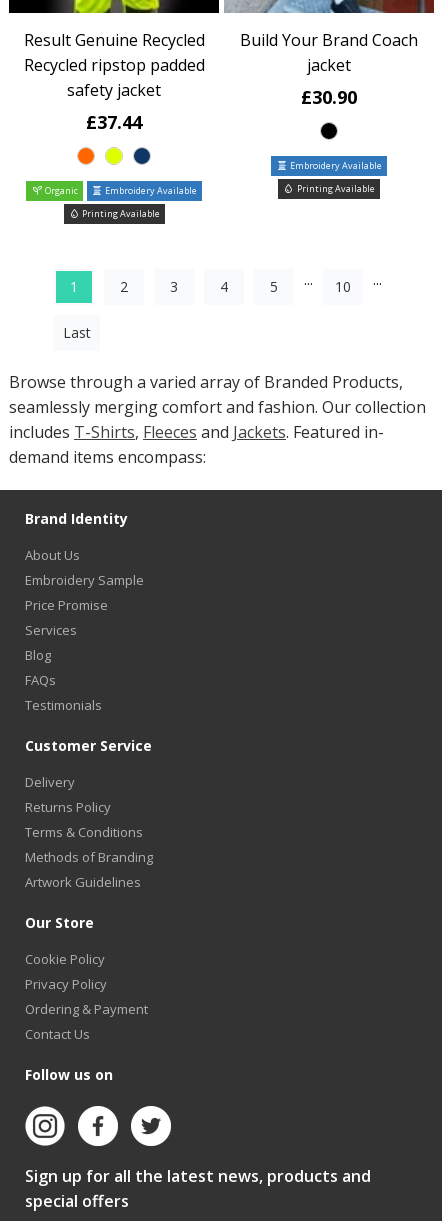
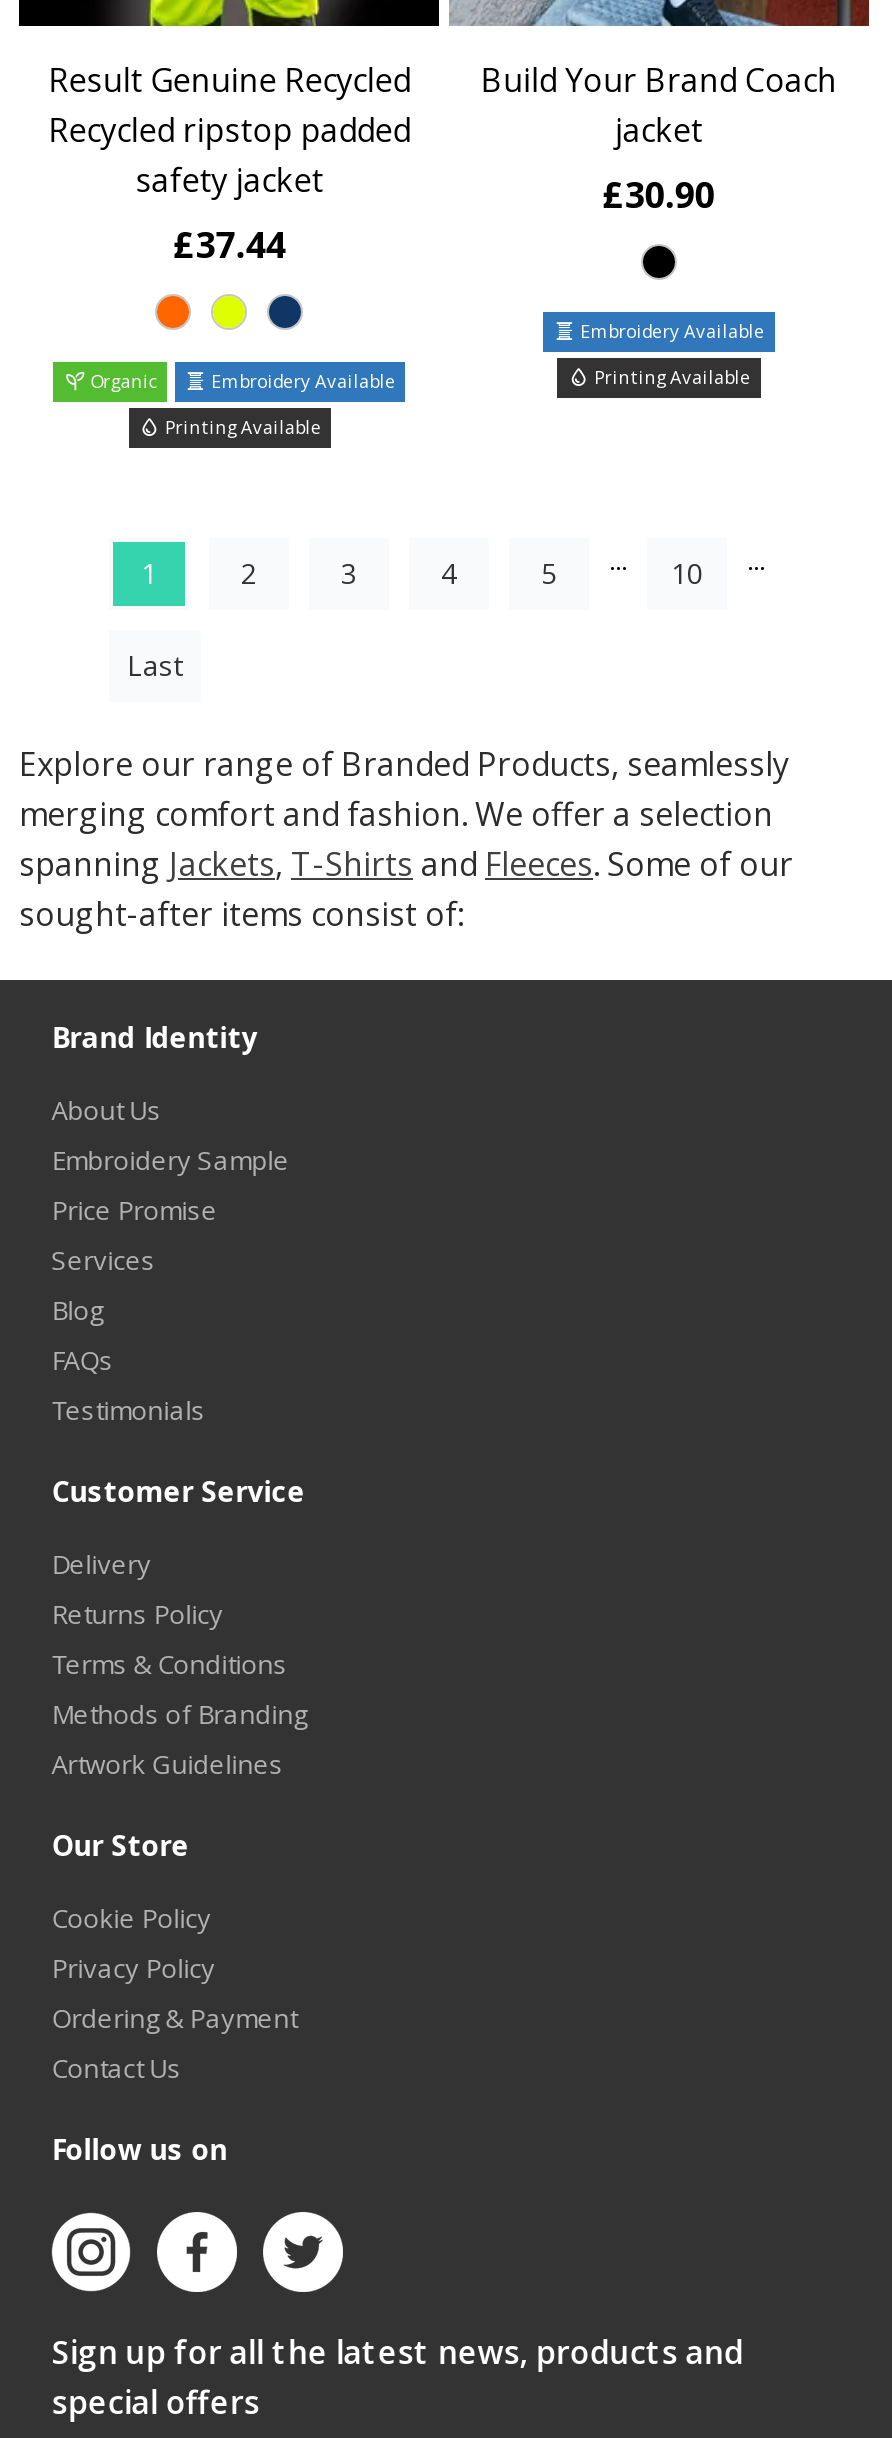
- Browse through a varied array of Branded Products,
- seamlessly merging comfort and fashion. Our collection
- includes T-Shirts, Fleeces and Jackets. Featured in-
- demand items encompass:
+ Explore our range of Branded Products, seamlessly
+ merging comfort and fashion. We offer a selection
+ spanning Jackets, T-Shirts and Fleeces. Some of our
+ sought-after items consist of:
